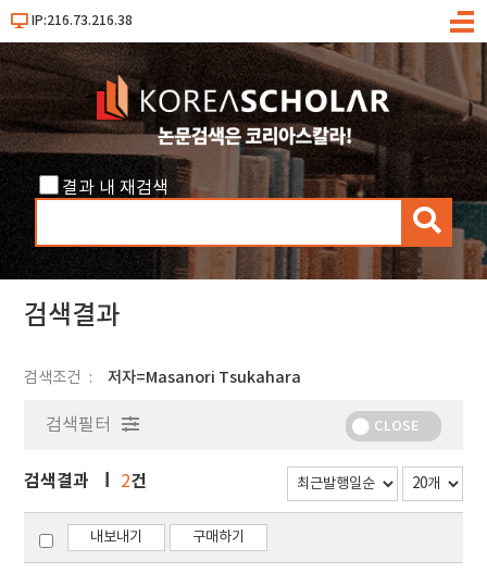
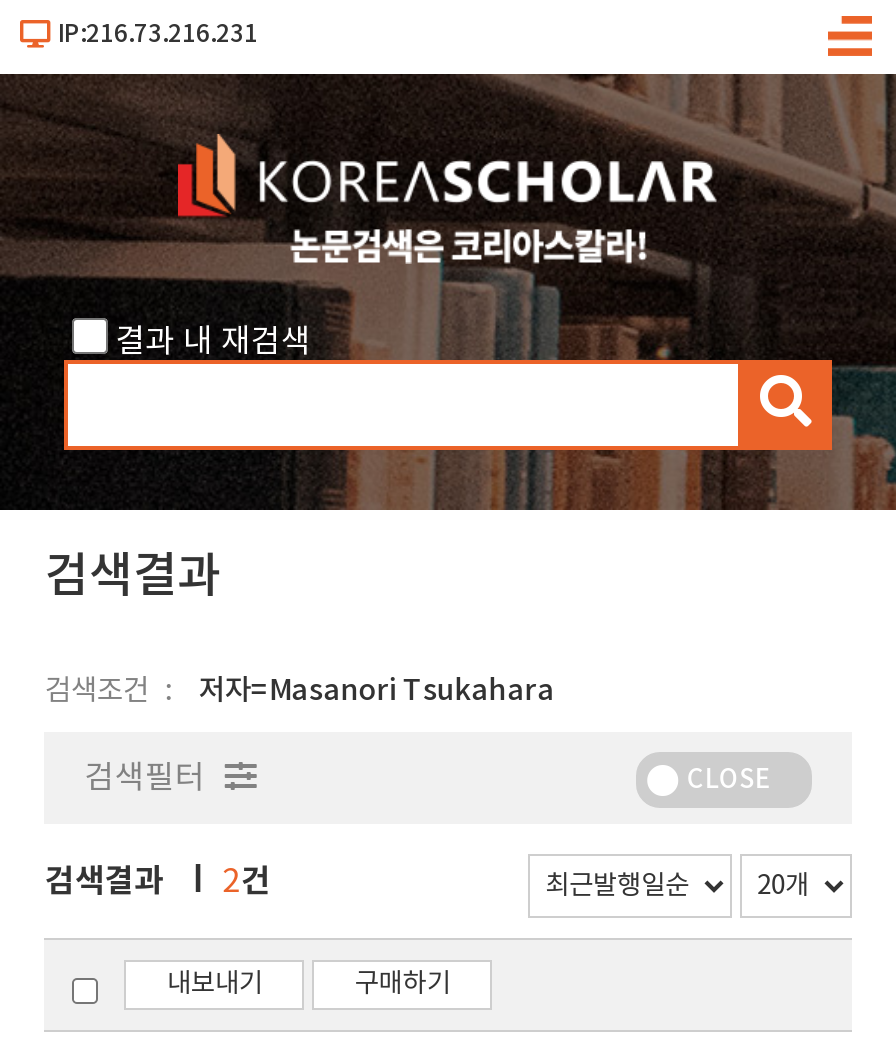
- IP:216.73.216.38
+ IP:216.73.216.231
